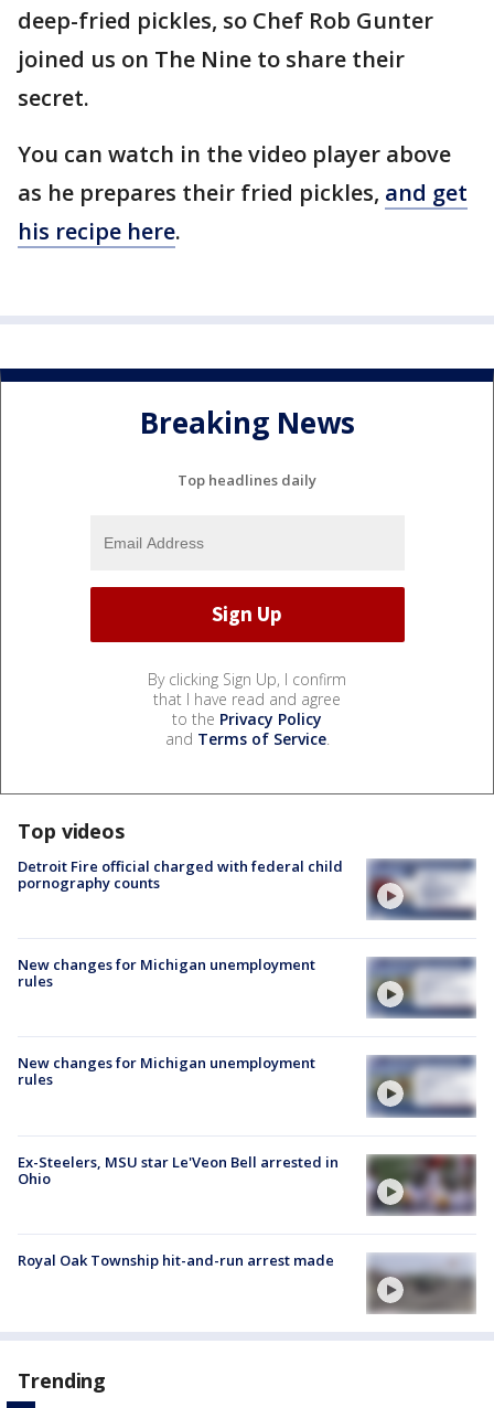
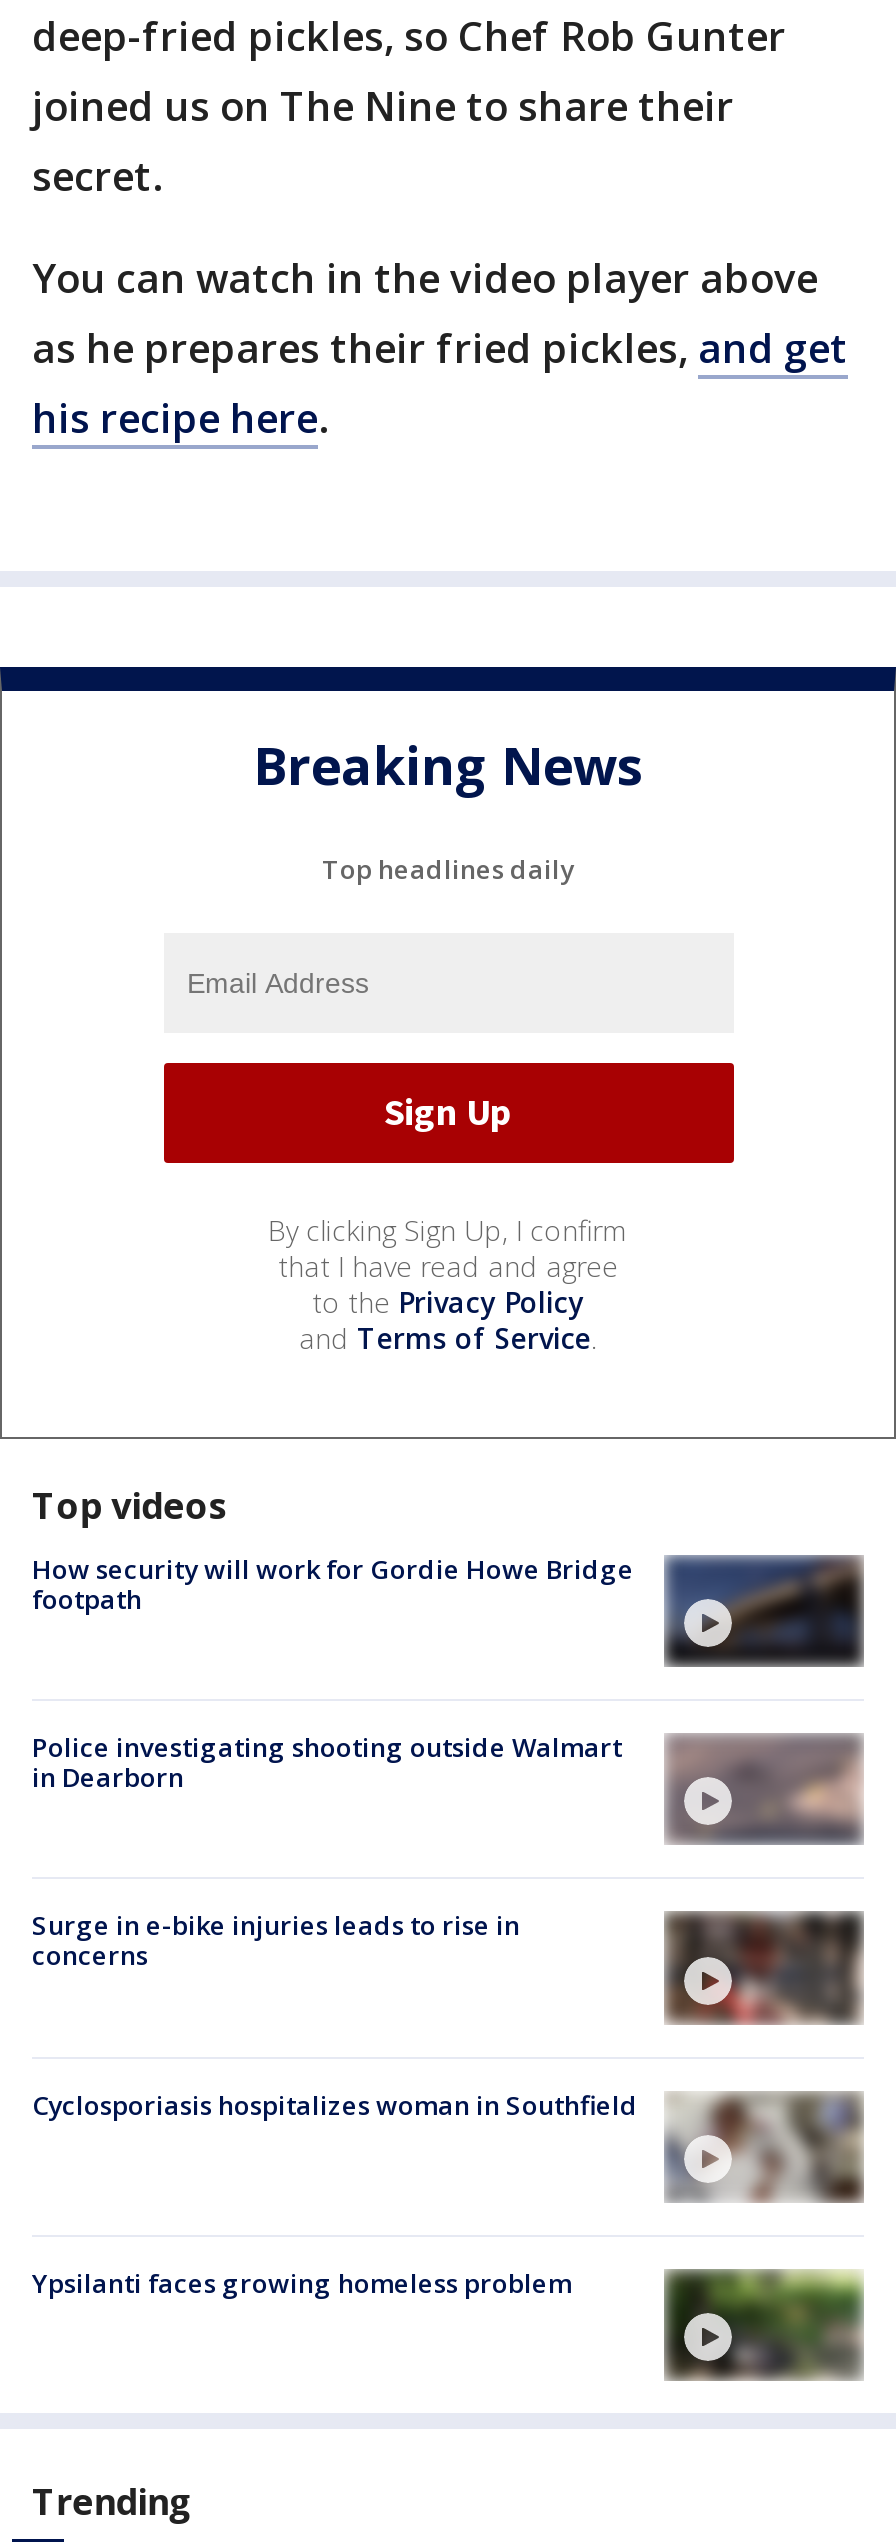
- [image]
- Detroit Fire official charged with federal child
- pornography counts
+ [image]
+ How security will work for Gordie Howe Bridge
+ footpath

- New changes for Michigan unemployment
- rules
+ Police investigating shooting outside Walmart
+ in Dearborn

- [image]
+ [image]

- New changes for Michigan unemployment
- rules
+ Surge in e-bike injuries leads to rise in
+ concerns

- [image]
+ [image]

- [image]
- Ex-Steelers, MSU star Le'Veon Bell arrested in
- Ohio
+ [image]
+ Cyclosporiasis hospitalizes woman in Southfield

- Royal Oak Township hit-and-run arrest made
+ Ypsilanti faces growing homeless problem

- [image]
+ [image]
